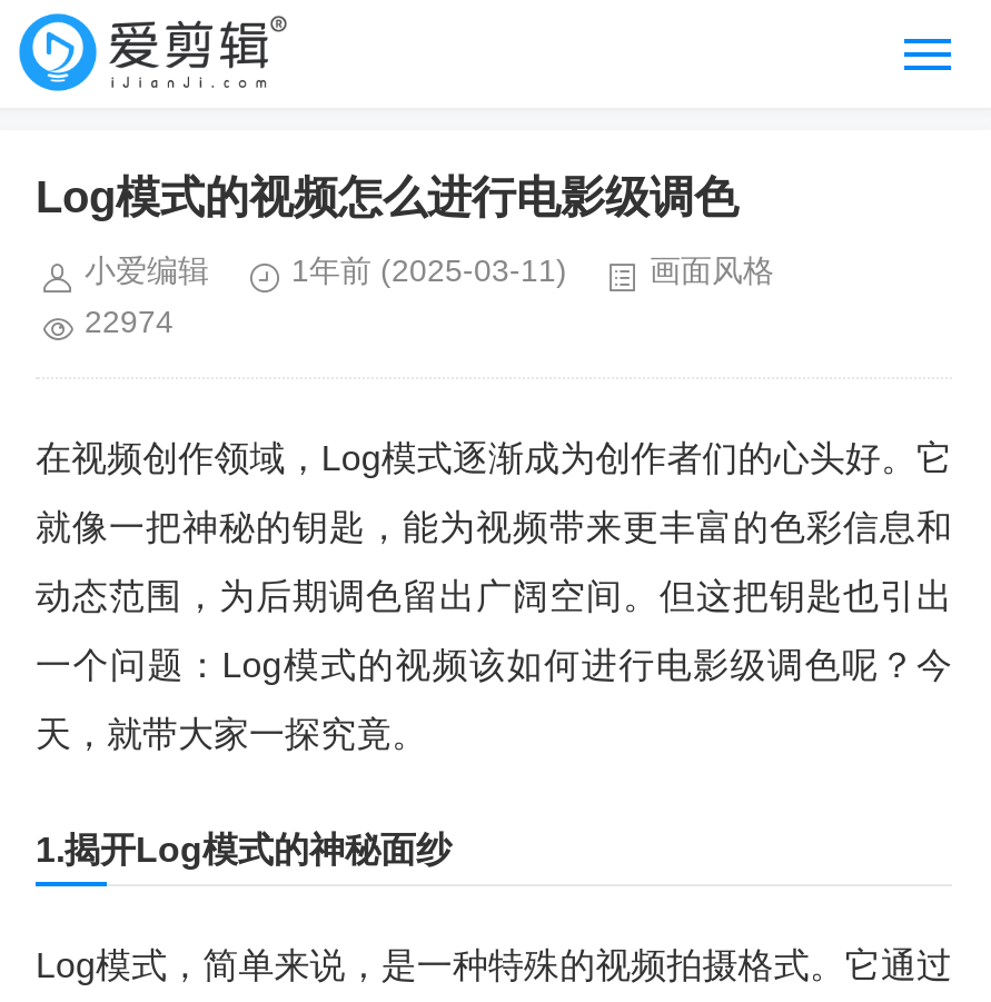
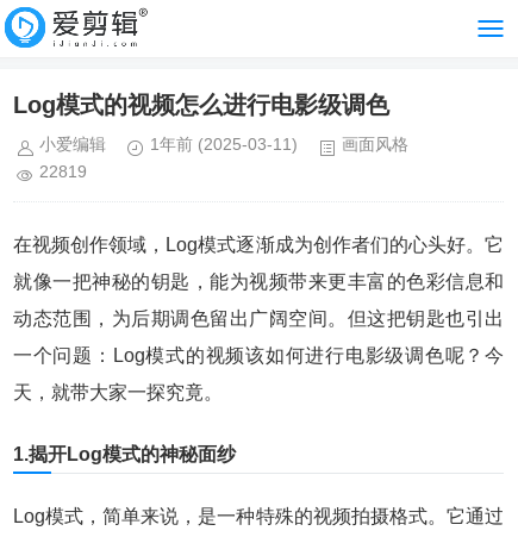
- 22974
+ 22819
